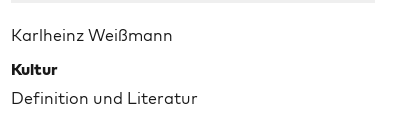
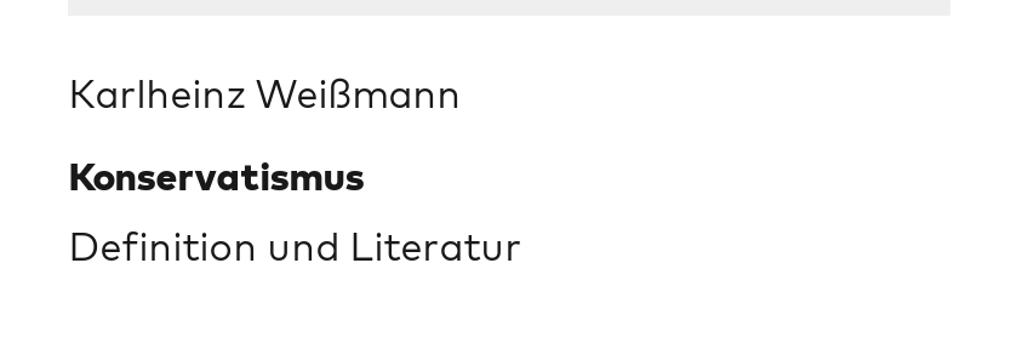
- Kultur
+ Konservatismus
